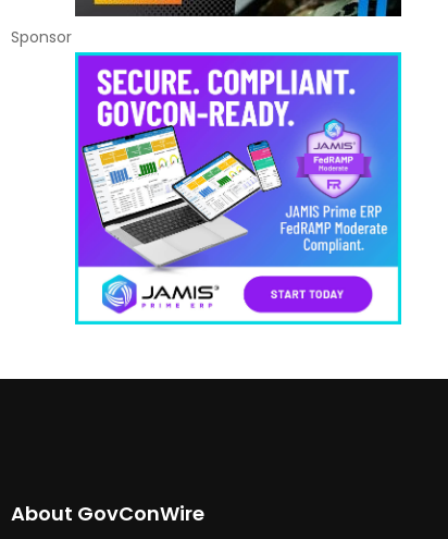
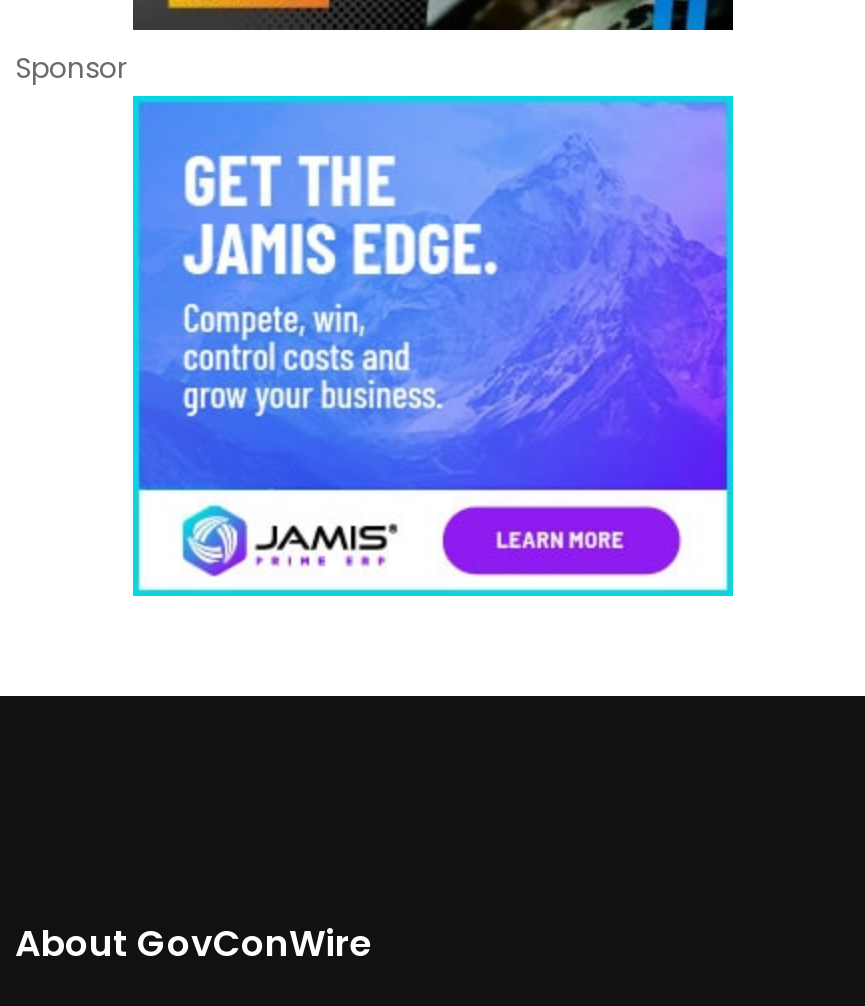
- [image]
+ [image]
